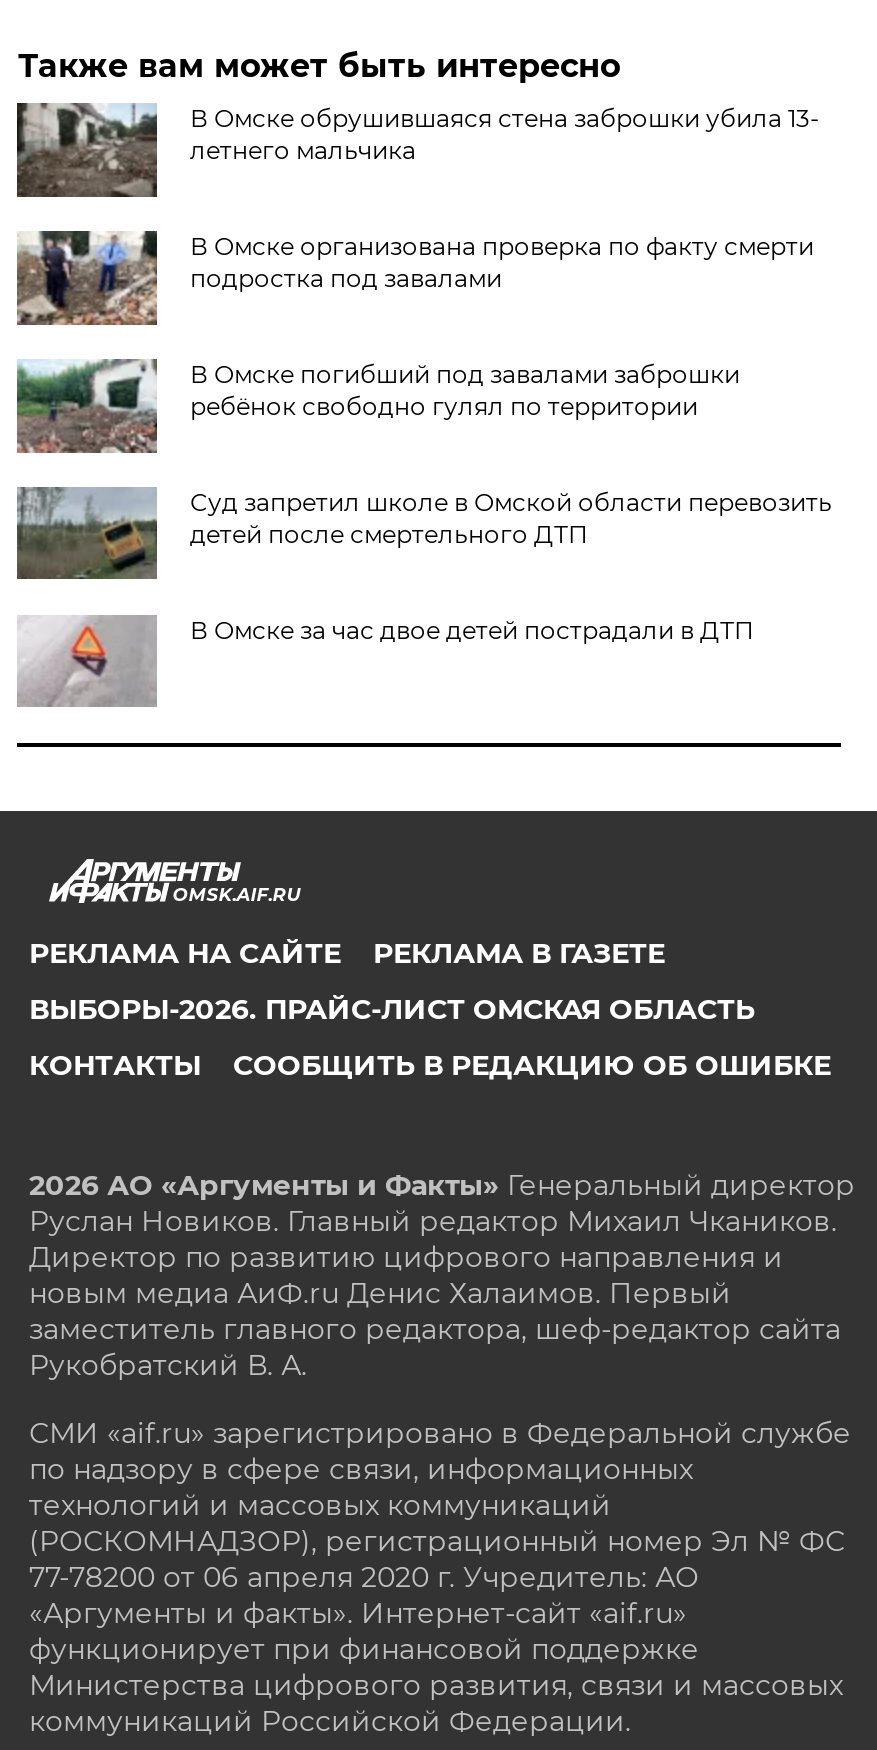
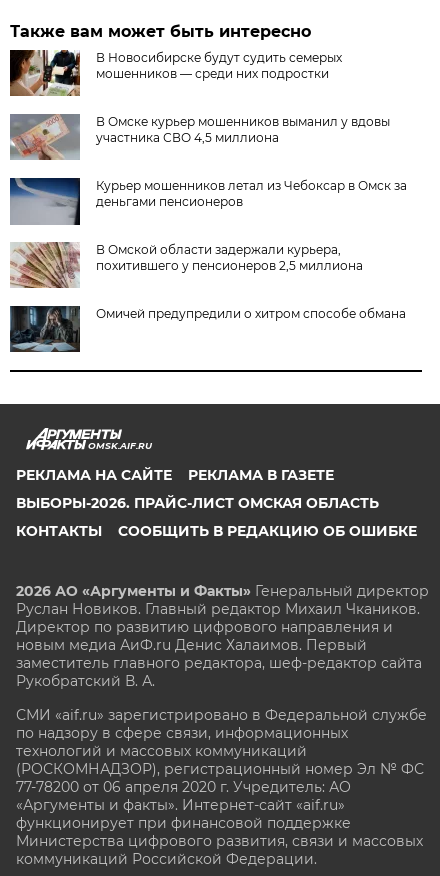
- [image]
- В Омске обрушившаяся стена заброшки убила 13-
- летнего мальчика
+ [image]
+ В Новосибирске будут судить семерых
+ мошенников — среди них подростки

- [image]
- В Омске организована проверка по факту смерти
- подростка под завалами
+ [image]
+ В Омске курьер мошенников выманил у вдовы
+ участника СВО 4,5 миллиона

- [image]
- В Омске погибший под завалами заброшки
- ребёнок свободно гулял по территории
+ [image]
+ Курьер мошенников летал из Чебоксар в Омск за
+ деньгами пенсионеров

- [image]
- Суд запретил школе в Омской области перевозить
- детей после смертельного ДТП
+ [image]
+ В Омской области задержали курьера,
+ похитившего у пенсионеров 2,5 миллиона

- [image]
- В Омске за час двое детей пострадали в ДТП
+ [image]
+ Омичей предупредили о хитром способе обмана
